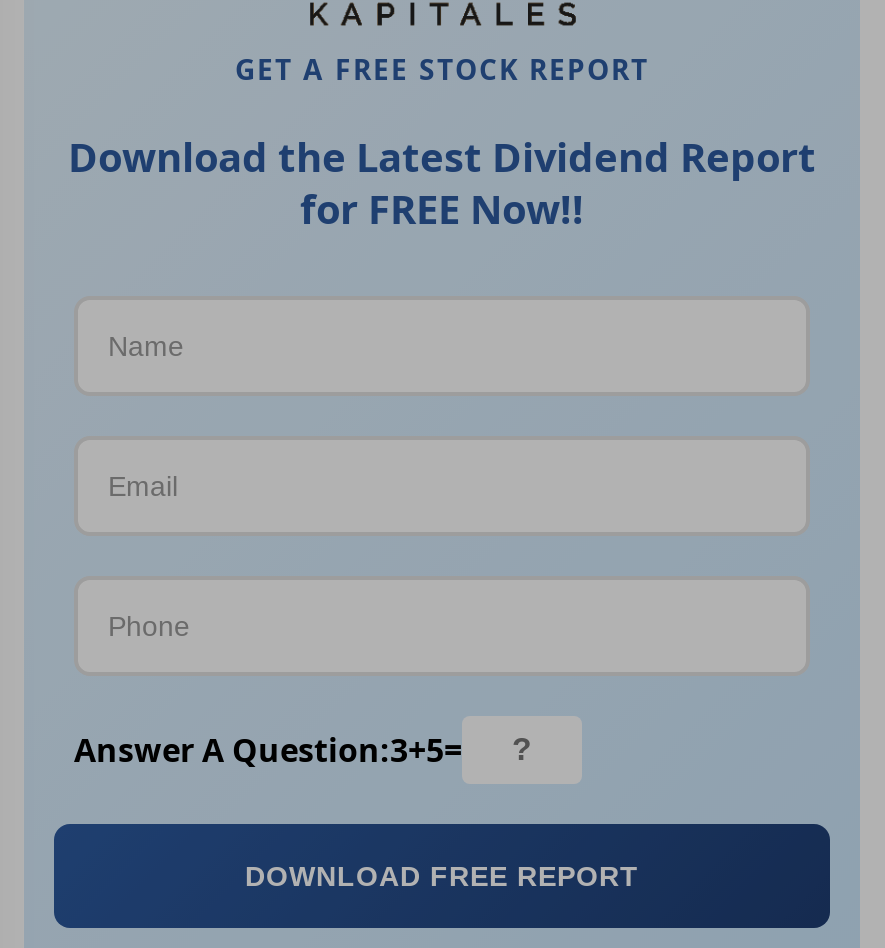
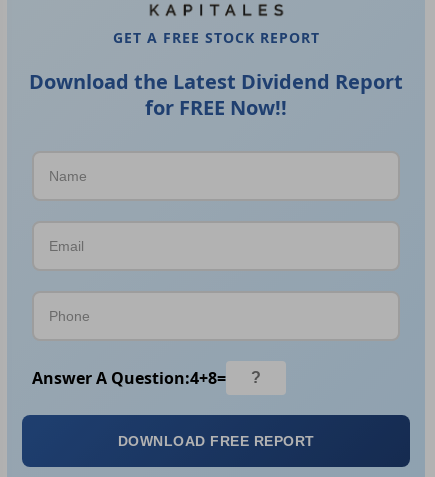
- Answer A Question:3+5=
+ Answer A Question:4+8=
